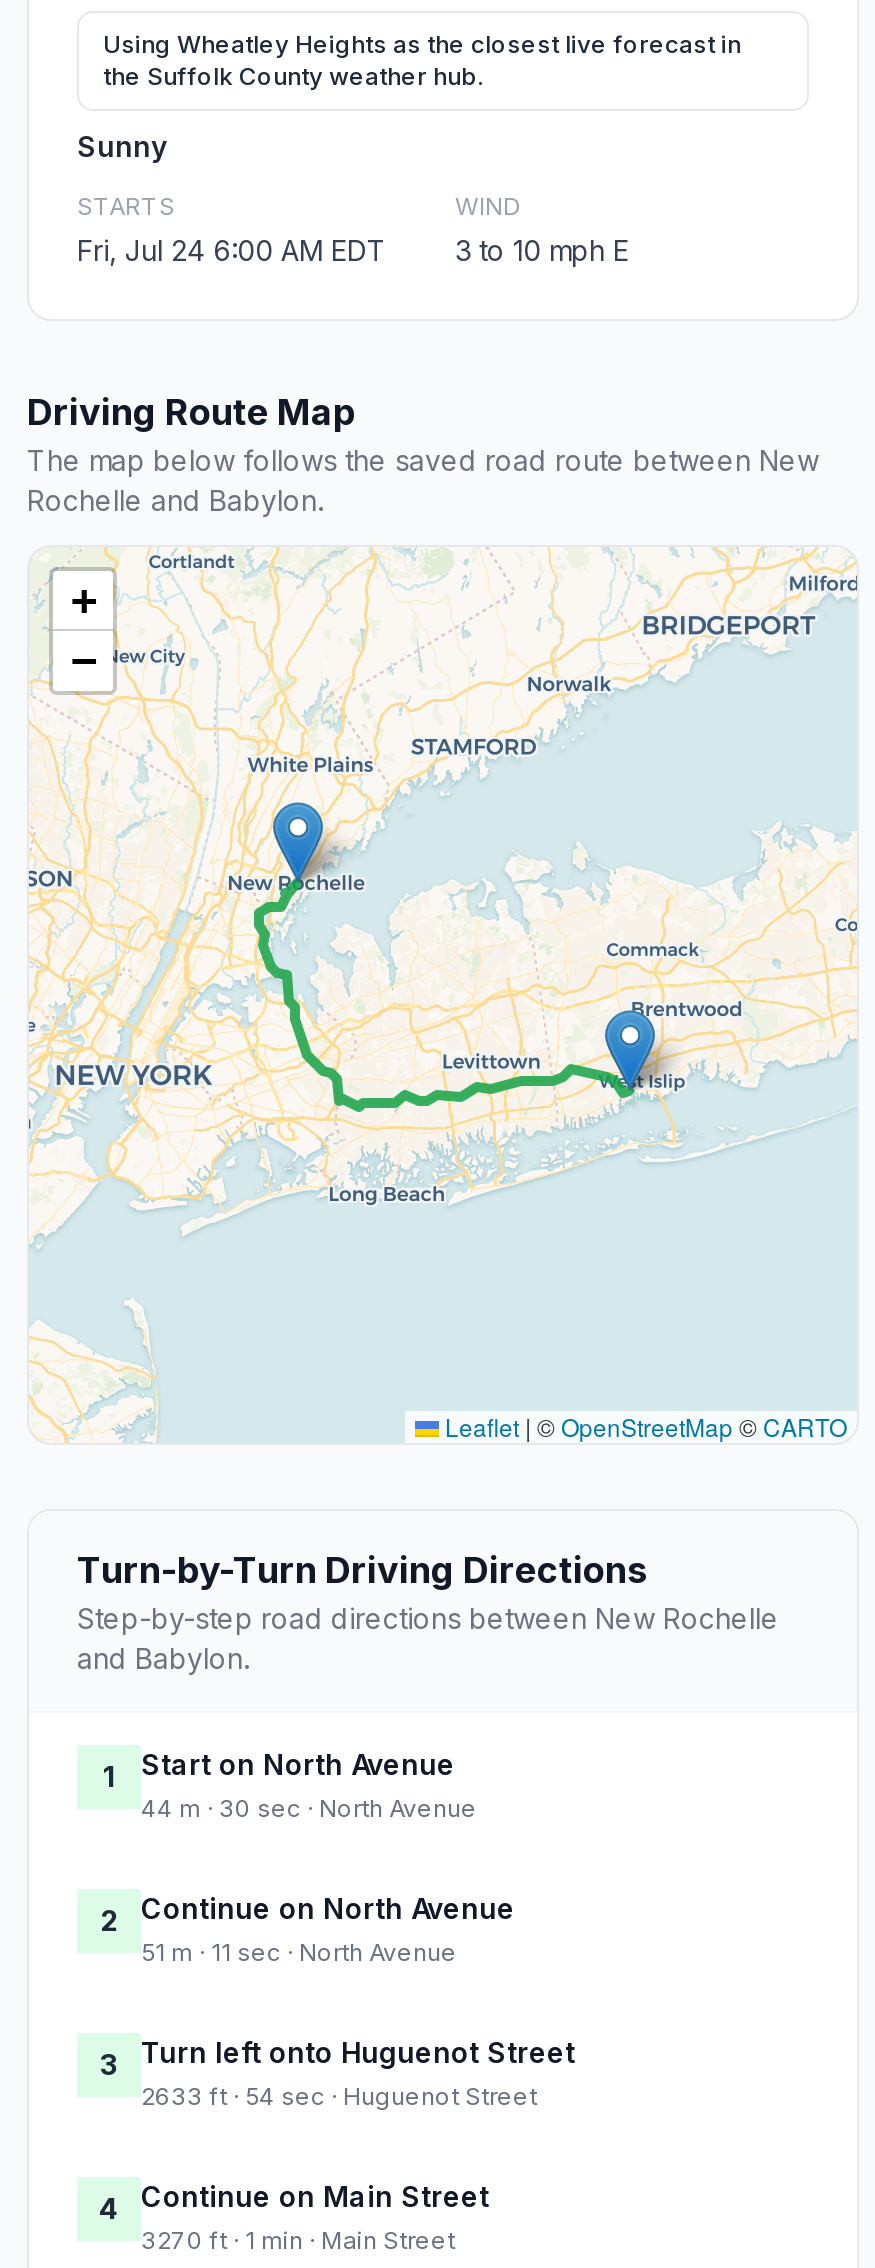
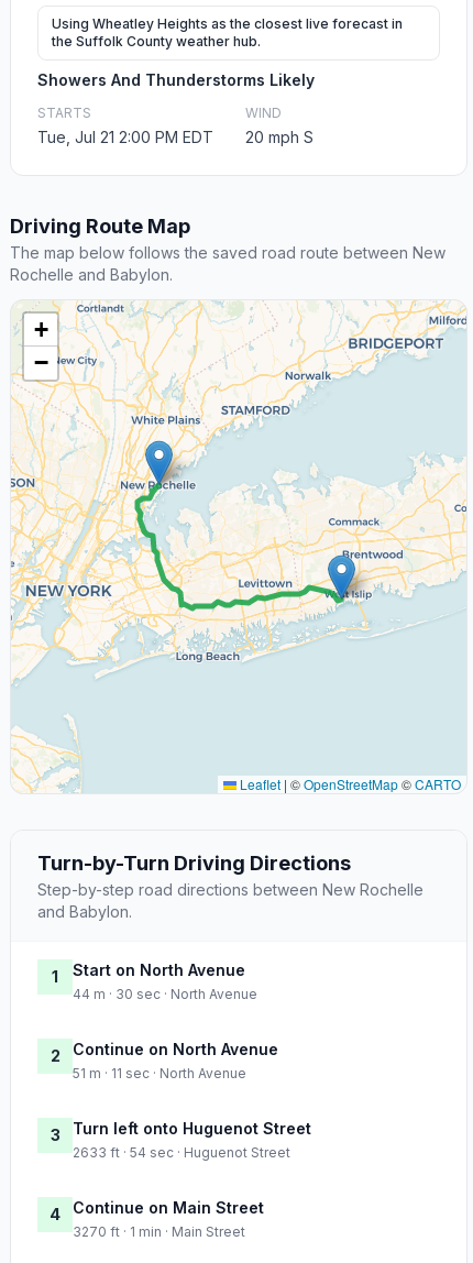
- Sunny
+ Showers And Thunderstorms Likely

- Fri, Jul 24 6:00 AM EDT
+ Tue, Jul 21 2:00 PM EDT

- 3 to 10 mph E
+ 20 mph S
